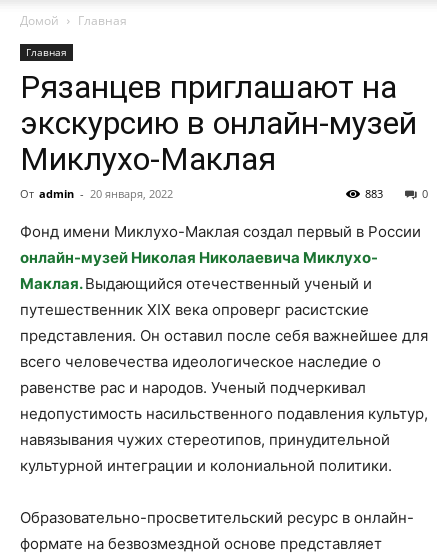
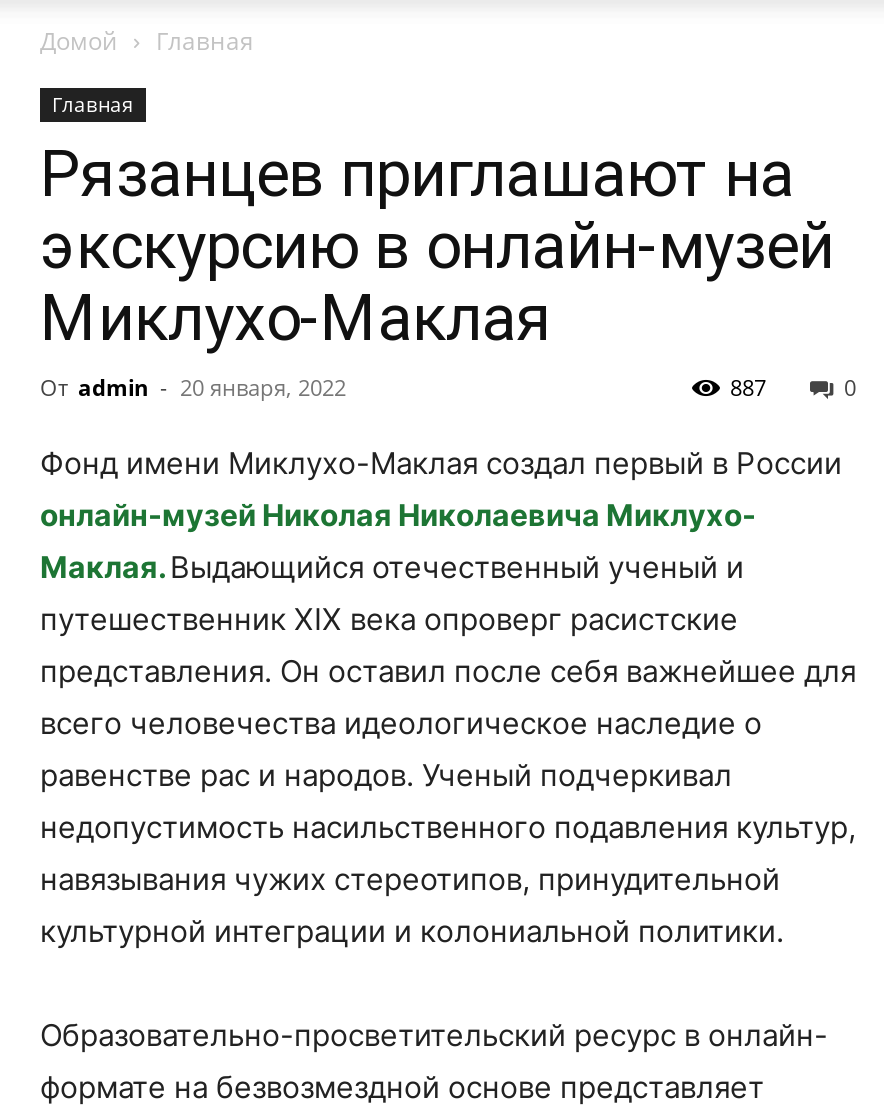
- 883
+ 887
